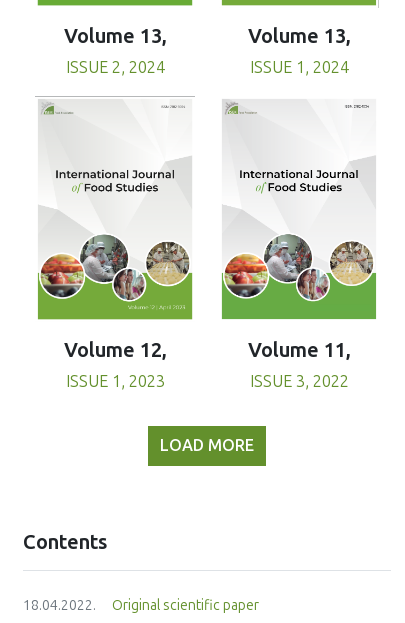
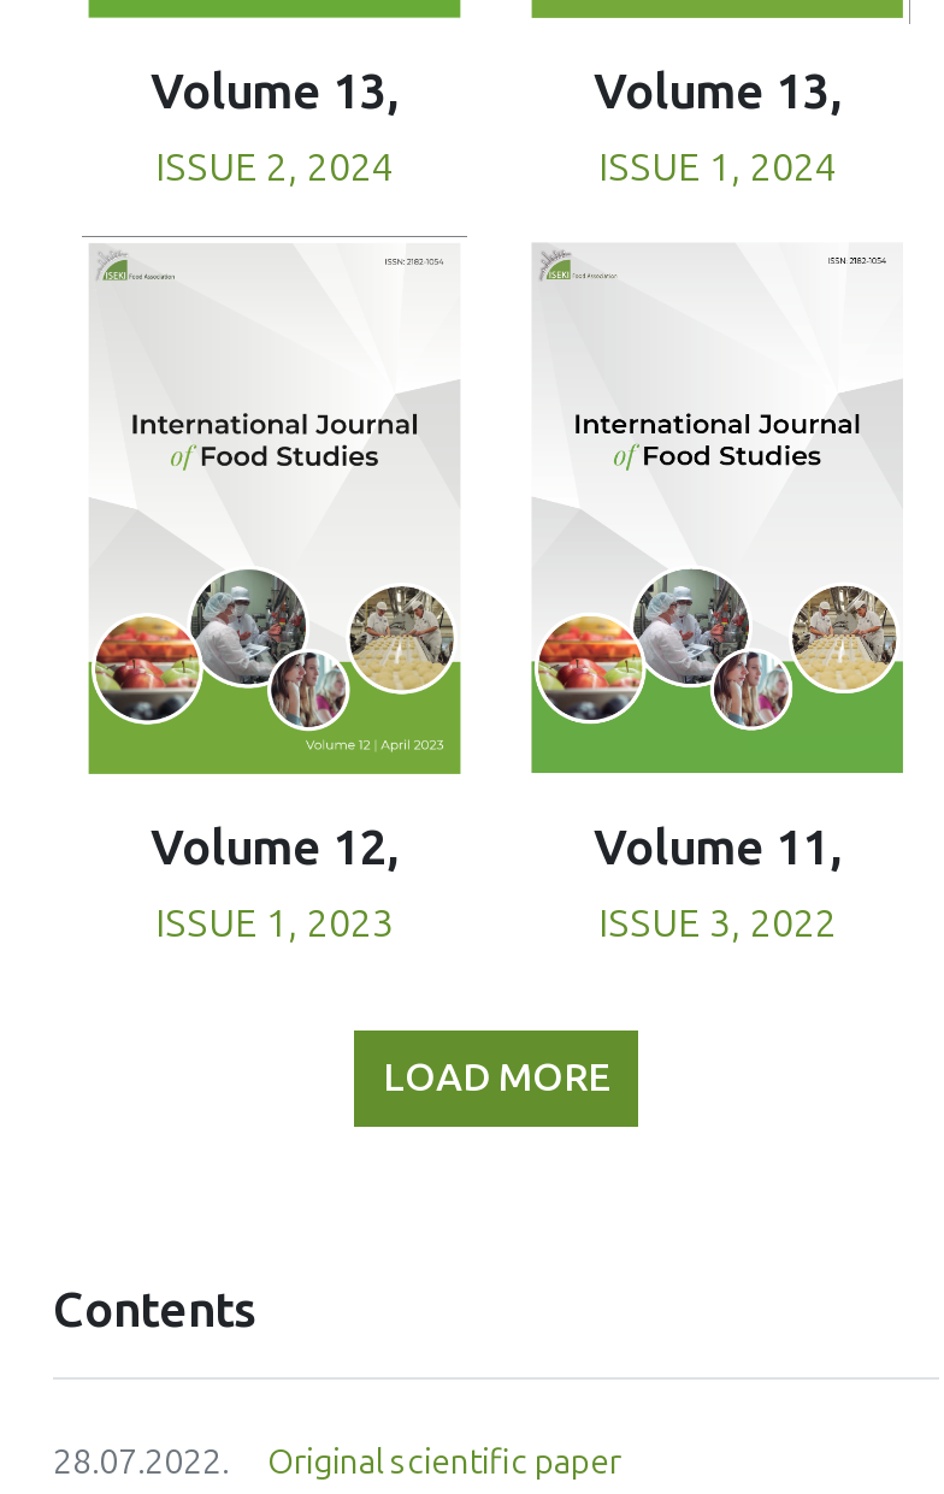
- 18.04.2022. Original scientific paper
+ 28.07.2022. Original scientific paper
